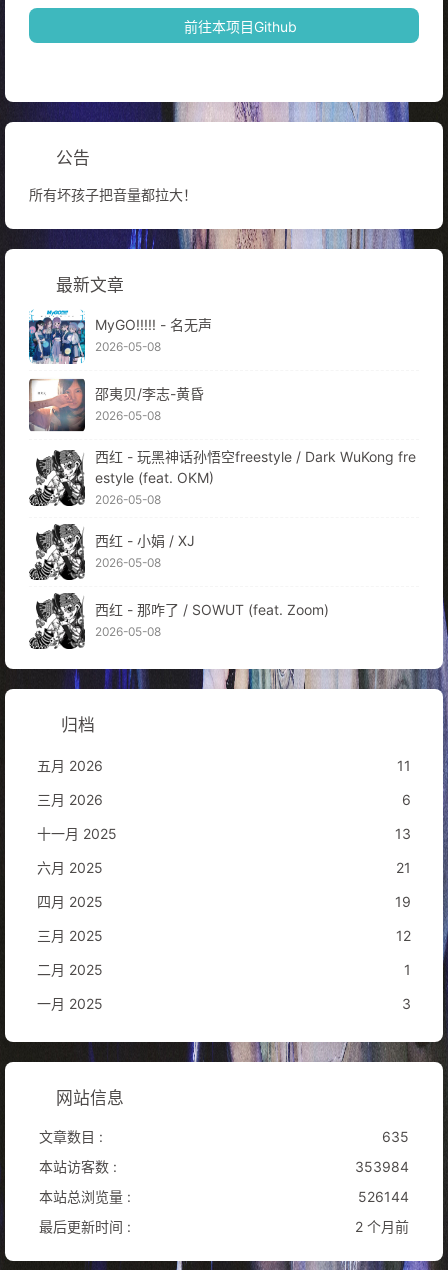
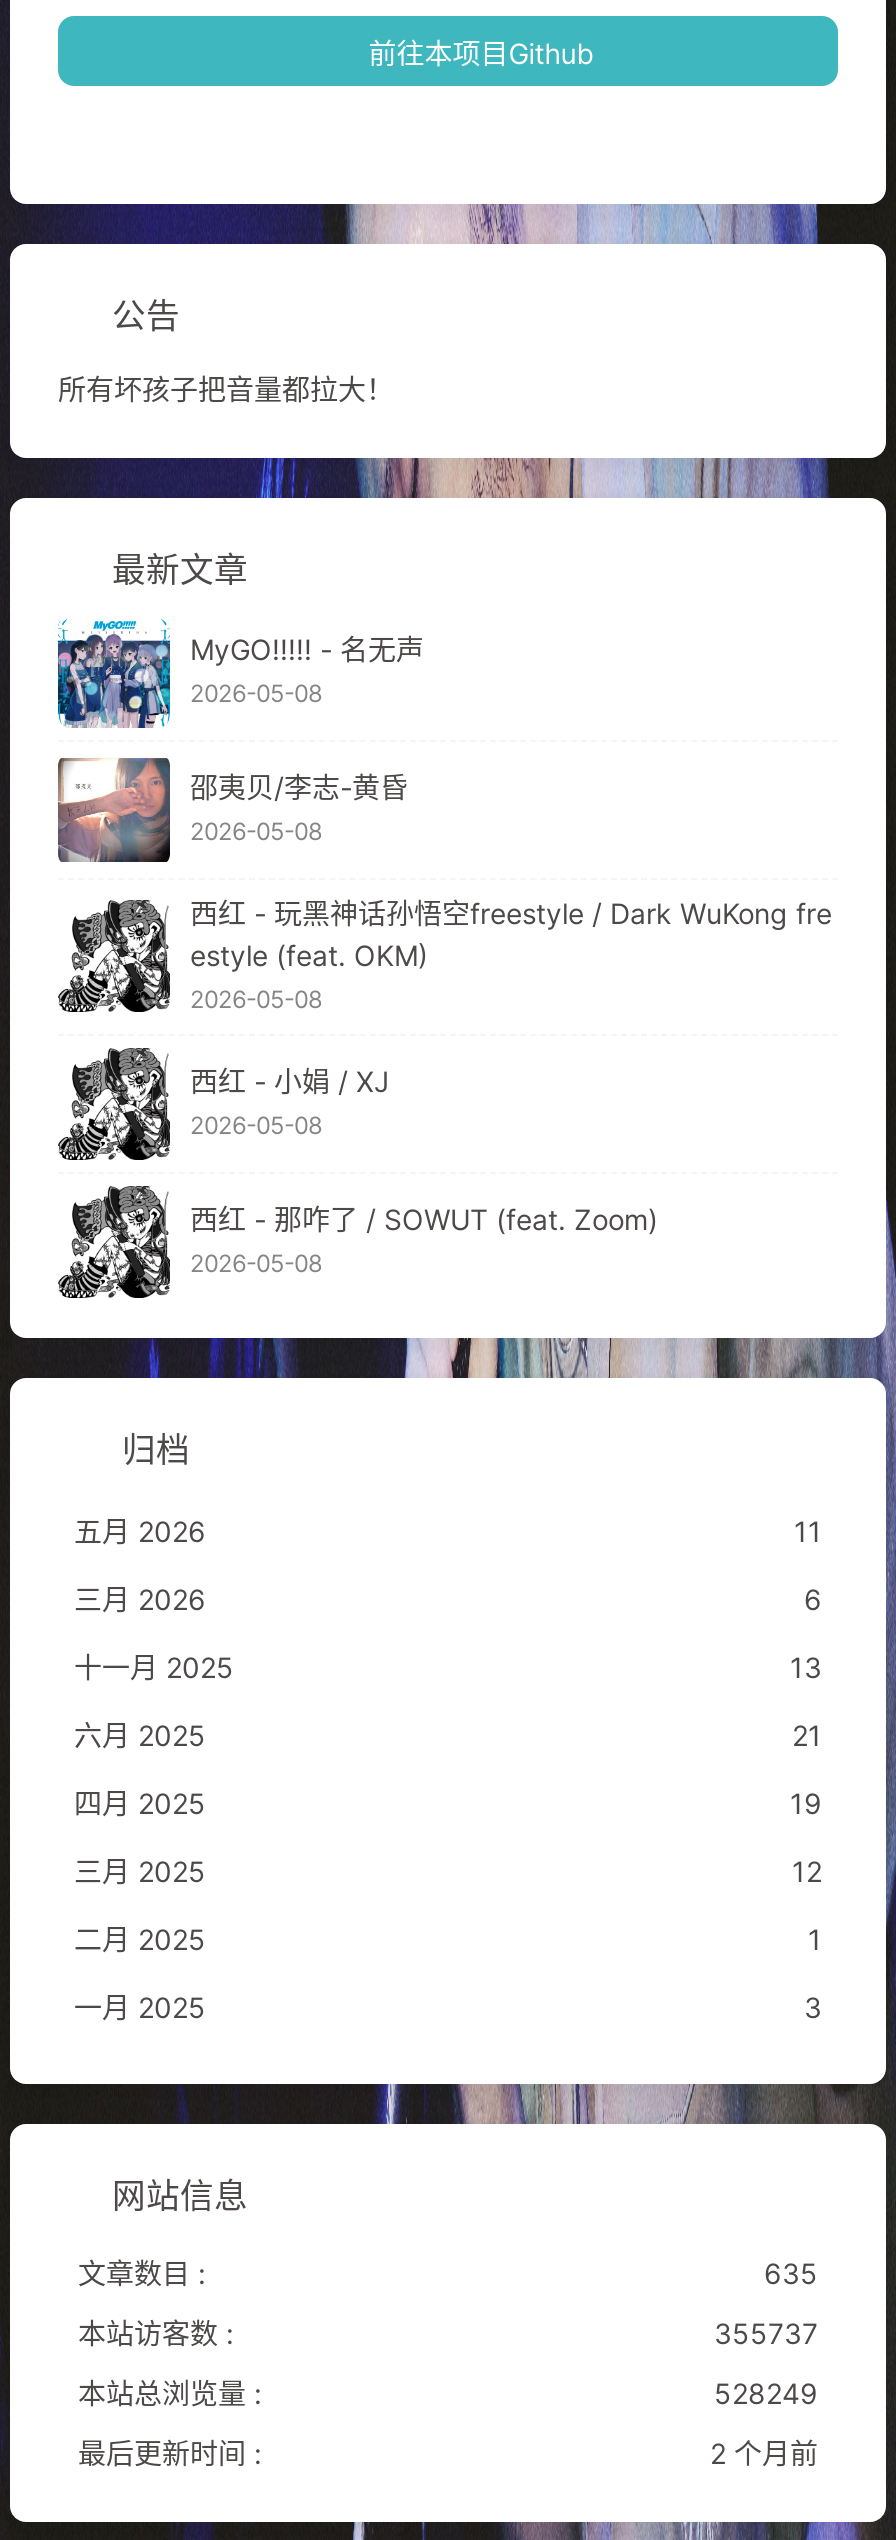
- 353984
+ 355737

- 526144
+ 528249
